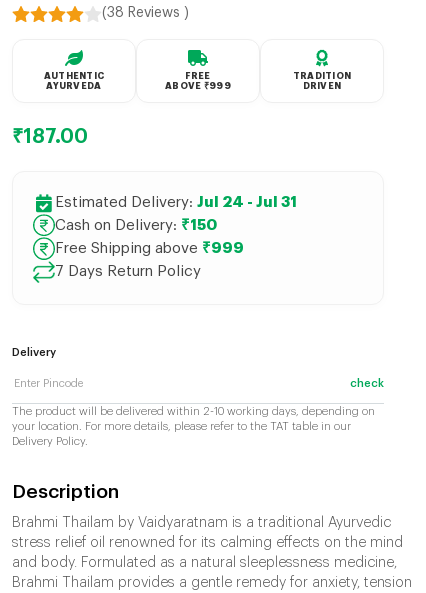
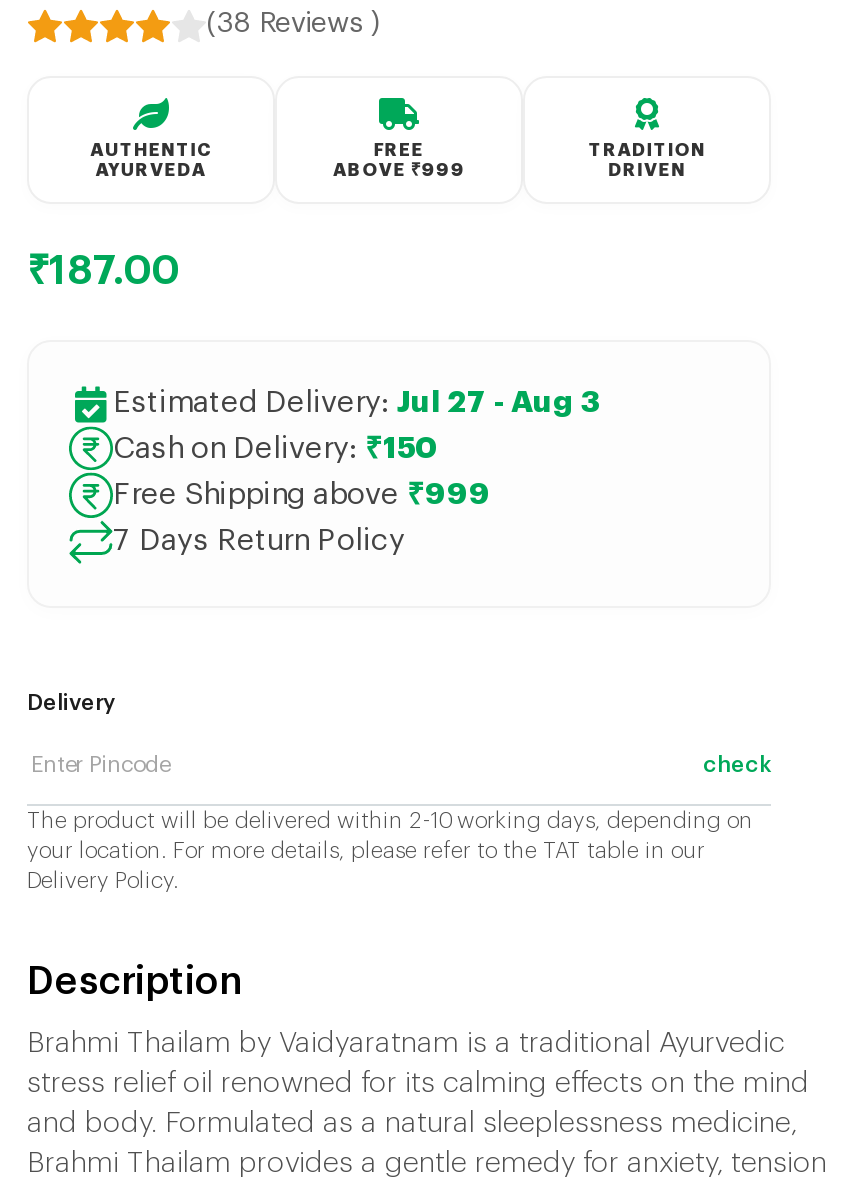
- Estimated Delivery: Jul 24 - Jul 31
+ Estimated Delivery: Jul 27 - Aug 3
